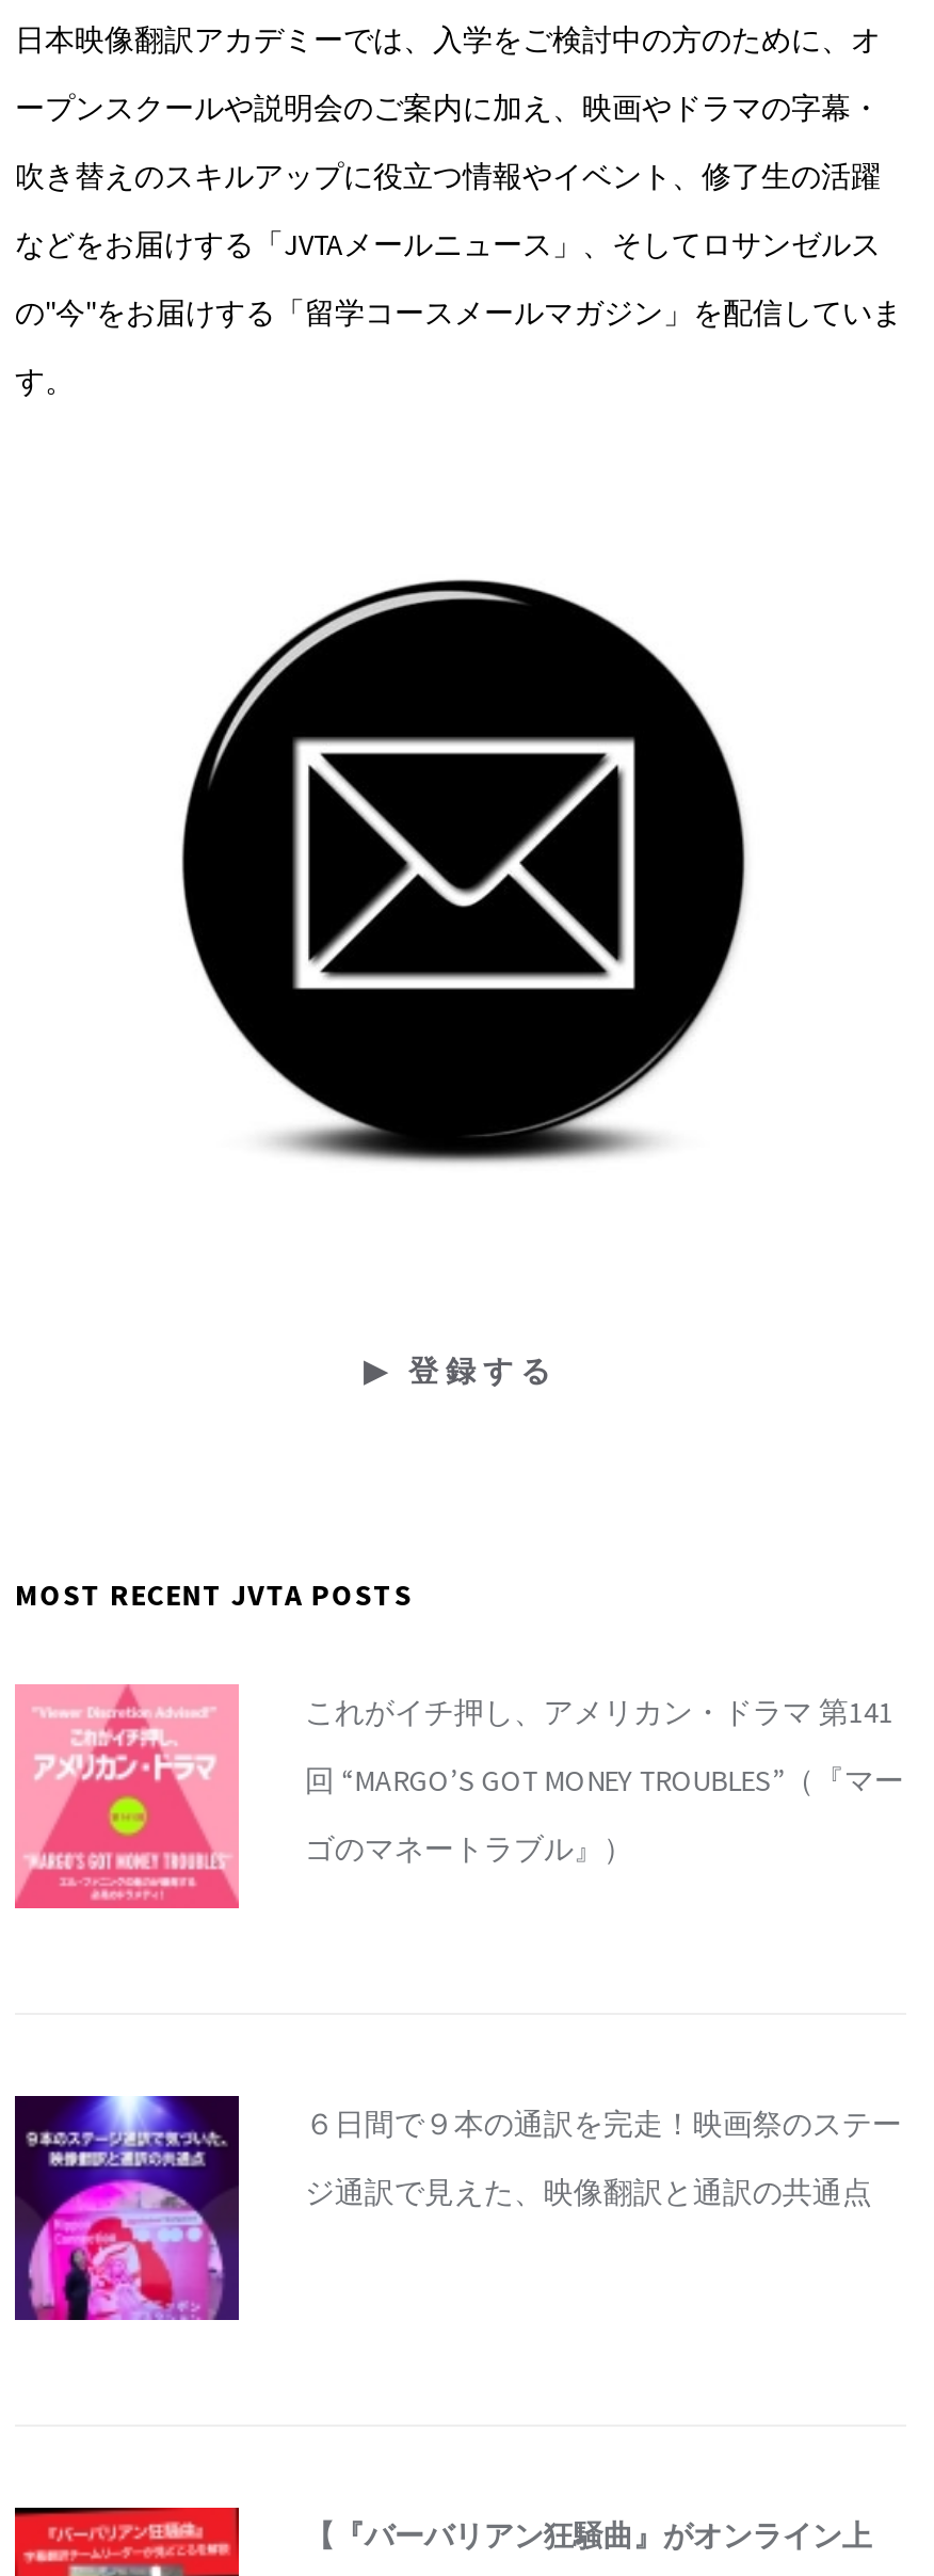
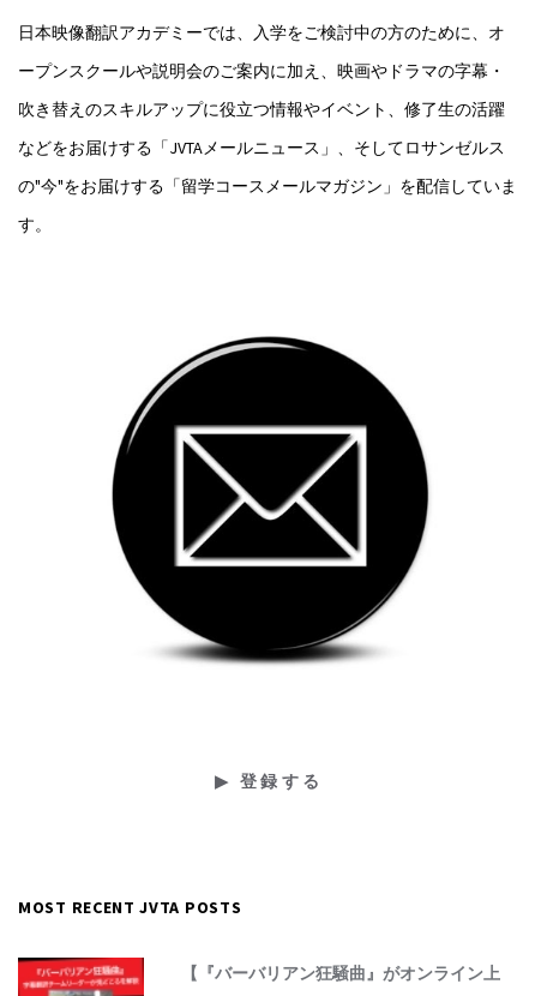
- [image]
- これがイチ押し、アメリカン・ドラマ 第141
- 回 “MARGO’S GOT MONEY TROUBLES”（『マー
- ゴのマネートラブル』）

- [image]
- ６日間で９本の通訳を完走！映画祭のステー
- ジ通訳で見えた、映像翻訳と通訳の共通点
